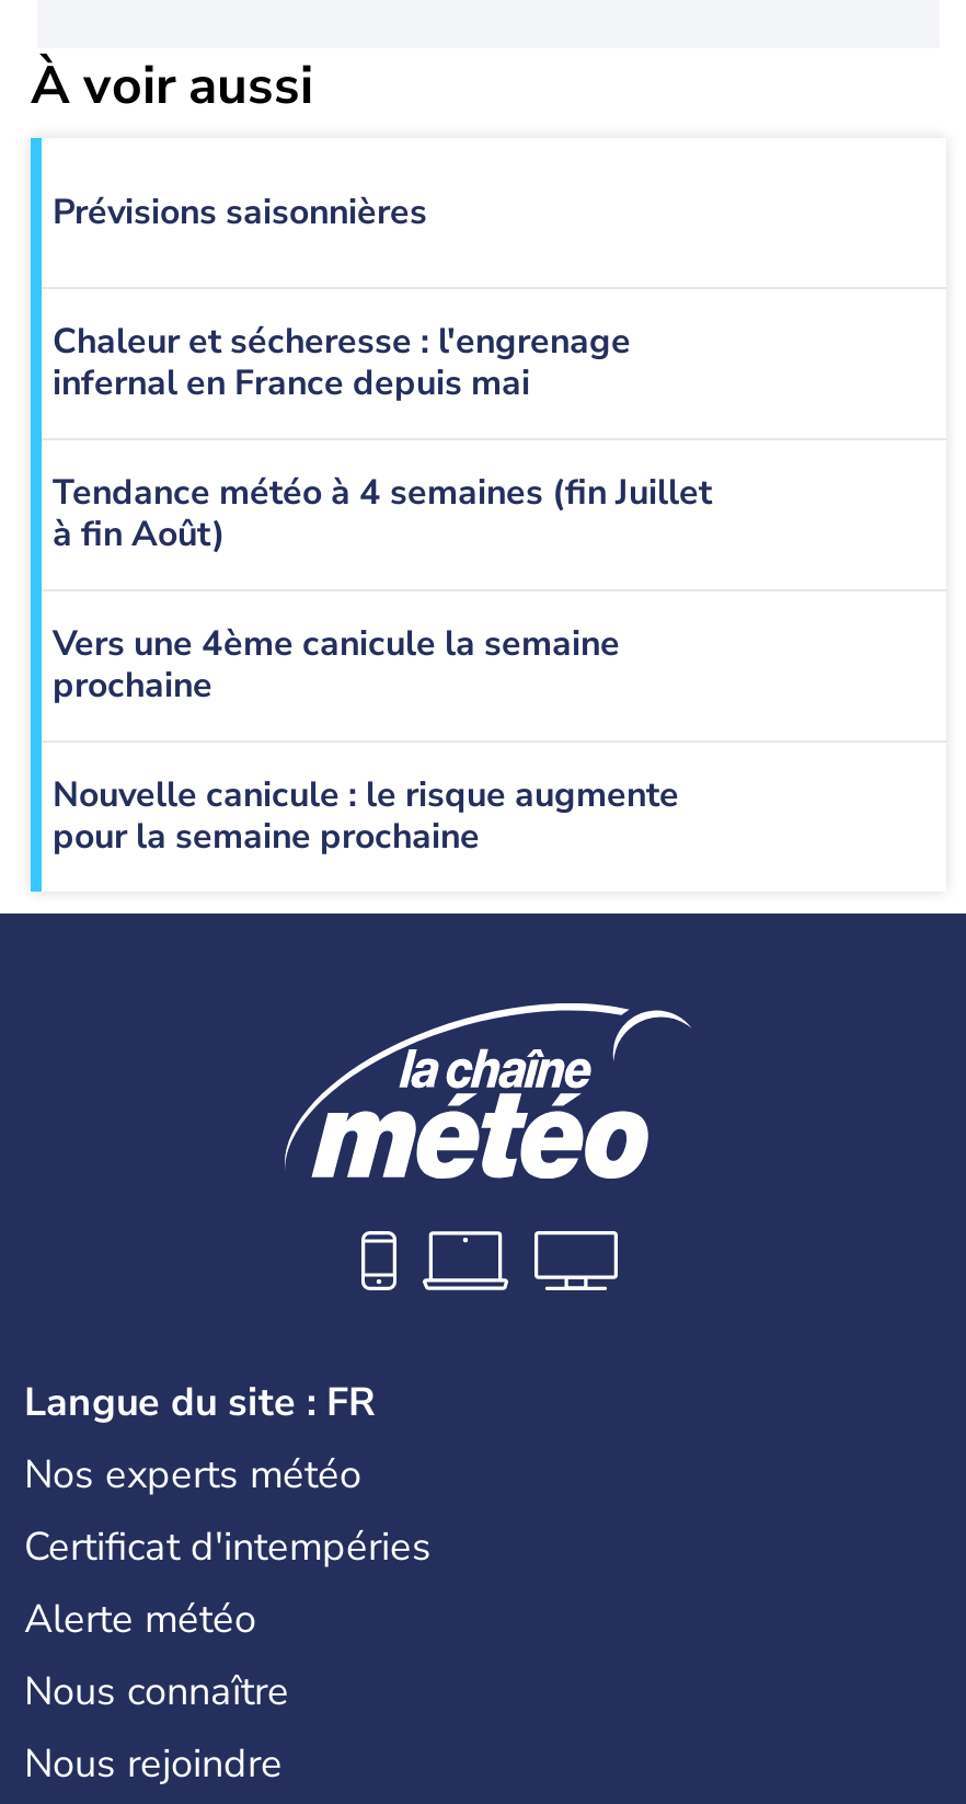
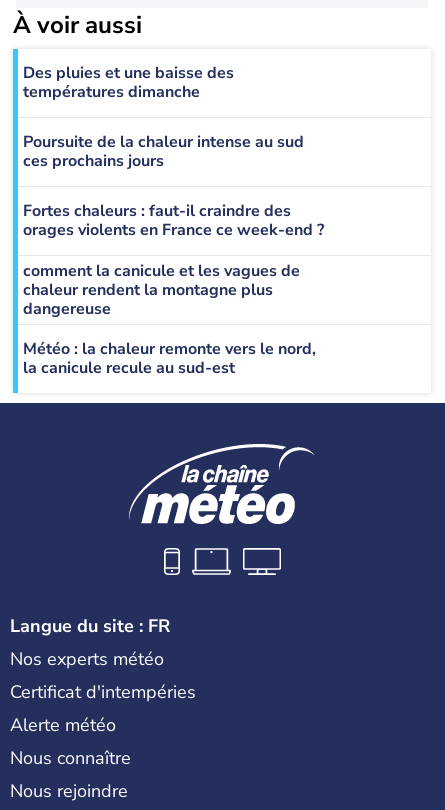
- Prévisions saisonnières
+ Des pluies et une baisse des
+ températures dimanche

- Chaleur et sécheresse : l'engrenage
- infernal en France depuis mai
+ Poursuite de la chaleur intense au sud
+ ces prochains jours

- Tendance météo à 4 semaines (fin Juillet
- à fin Août)
+ Fortes chaleurs : faut-il craindre des
+ orages violents en France ce week-end ?

- Vers une 4ème canicule la semaine
- prochaine
+ comment la canicule et les vagues de
+ chaleur rendent la montagne plus
+ dangereuse

- Nouvelle canicule : le risque augmente
- pour la semaine prochaine
+ Météo : la chaleur remonte vers le nord,
+ la canicule recule au sud-est
